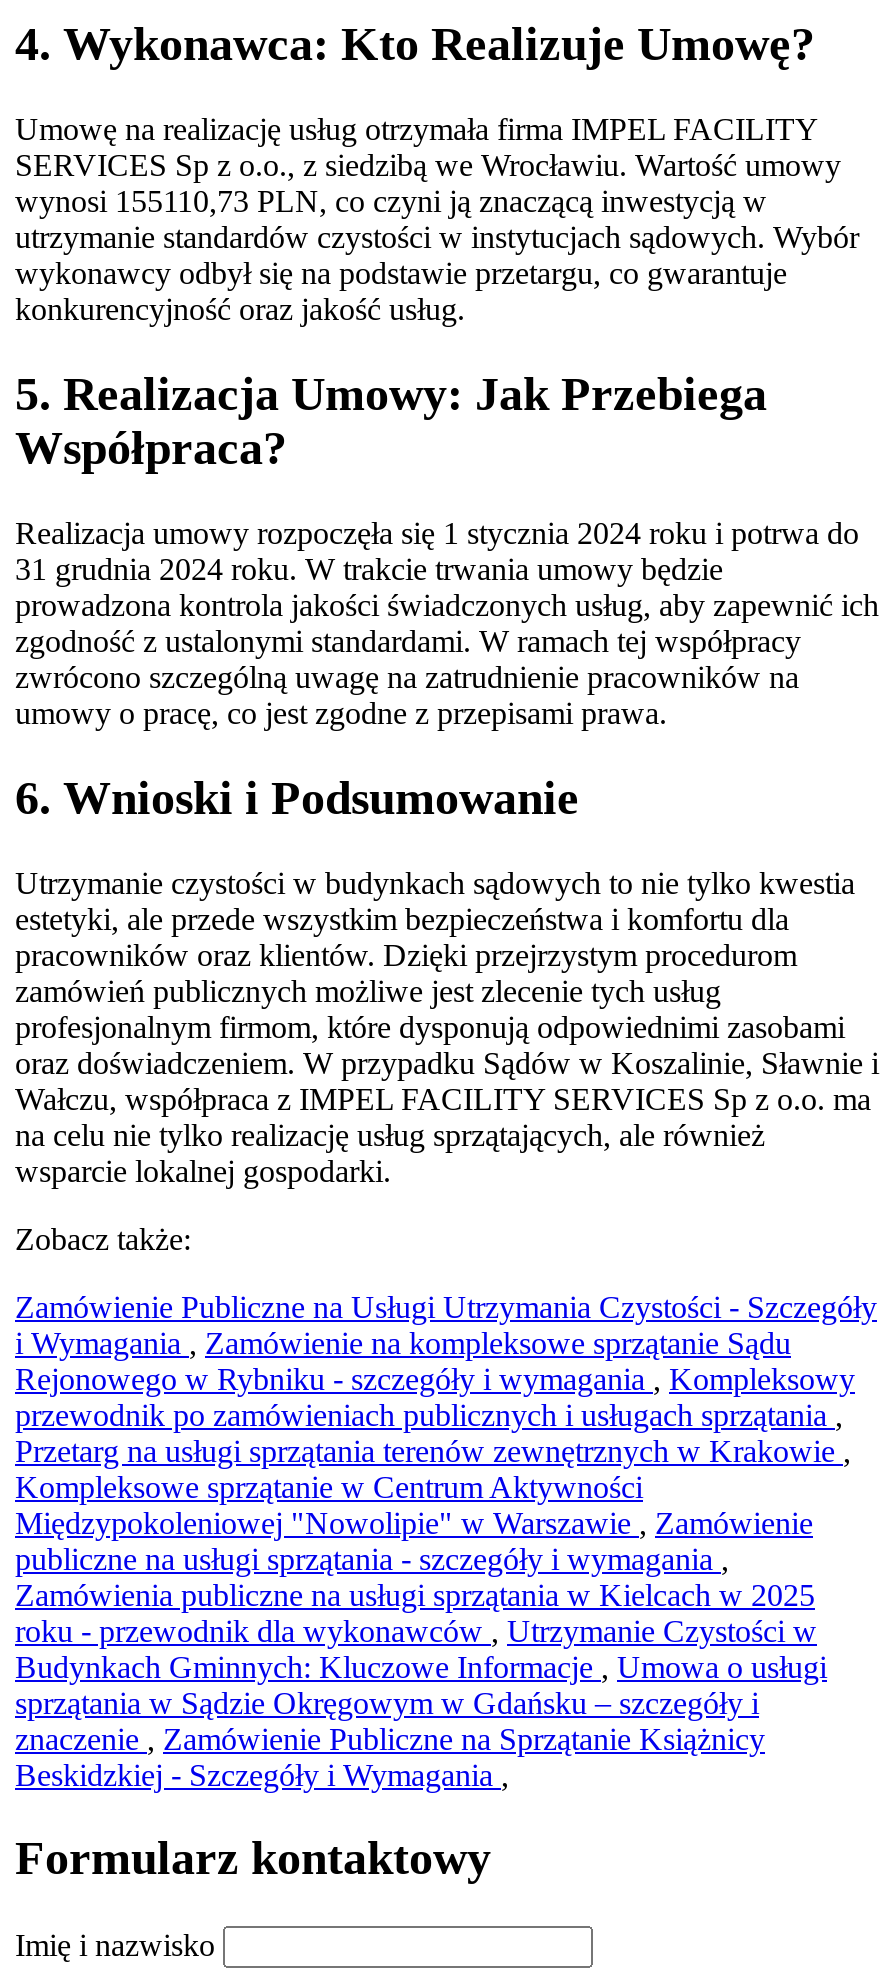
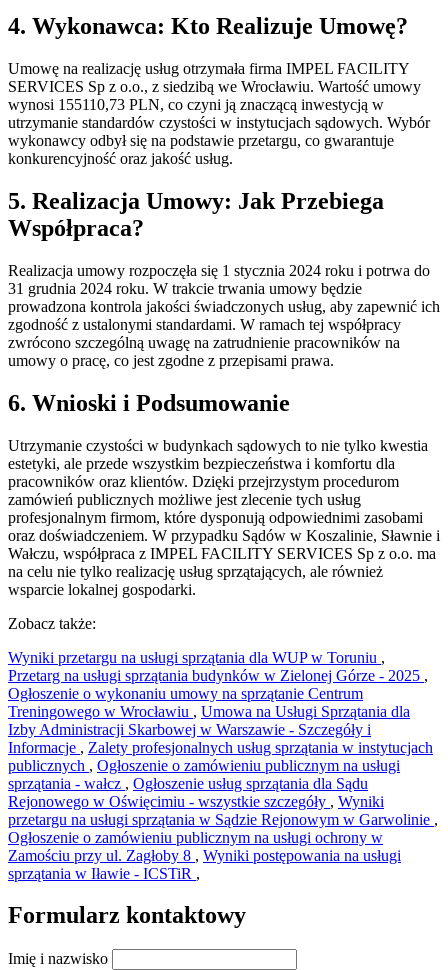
- Zamówienie Publiczne na Usługi Utrzymania Czystości - Szczegóły
- i Wymagania, Zamówienie na kompleksowe sprzątanie Sądu
- Rejonowego w Rybniku - szczegóły i wymagania, Kompleksowy
- przewodnik po zamówieniach publicznych i usługach sprzątania,
- Przetarg na usługi sprzątania terenów zewnętrznych w Krakowie,
- Kompleksowe sprzątanie w Centrum Aktywności
- Międzypokoleniowej "Nowolipie" w Warszawie, Zamówienie
- publiczne na usługi sprzątania - szczegóły i wymagania,
- Zamówienia publiczne na usługi sprzątania w Kielcach w 2025
- roku - przewodnik dla wykonawców, Utrzymanie Czystości w
- Budynkach Gminnych: Kluczowe Informacje, Umowa o usługi
- sprzątania w Sądzie Okręgowym w Gdańsku – szczegóły i
- znaczenie, Zamówienie Publiczne na Sprzątanie Książnicy
- Beskidzkiej - Szczegóły i Wymagania,
+ Wyniki przetargu na usługi sprzątania dla WUP w Toruniu,
+ Przetarg na usługi sprzątania budynków w Zielonej Górze - 2025,
+ Ogłoszenie o wykonaniu umowy na sprzątanie Centrum
+ Treningowego w Wrocławiu, Umowa na Usługi Sprzątania dla
+ Izby Administracji Skarbowej w Warszawie - Szczegóły i
+ Informacje, Zalety profesjonalnych usług sprzątania w instytucjach
+ publicznych, Ogłoszenie o zamówieniu publicznym na usługi
+ sprzątania - wałcz, Ogłoszenie usług sprzątania dla Sądu
+ Rejonowego w Oświęcimiu - wszystkie szczegóły, Wyniki
+ przetargu na usługi sprzątania w Sądzie Rejonowym w Garwolinie,
+ Ogłoszenie o zamówieniu publicznym na usługi ochrony w
+ Zamościu przy ul. Zagłoby 8, Wyniki postępowania na usługi
+ sprzątania w Iławie - ICSTiR,
